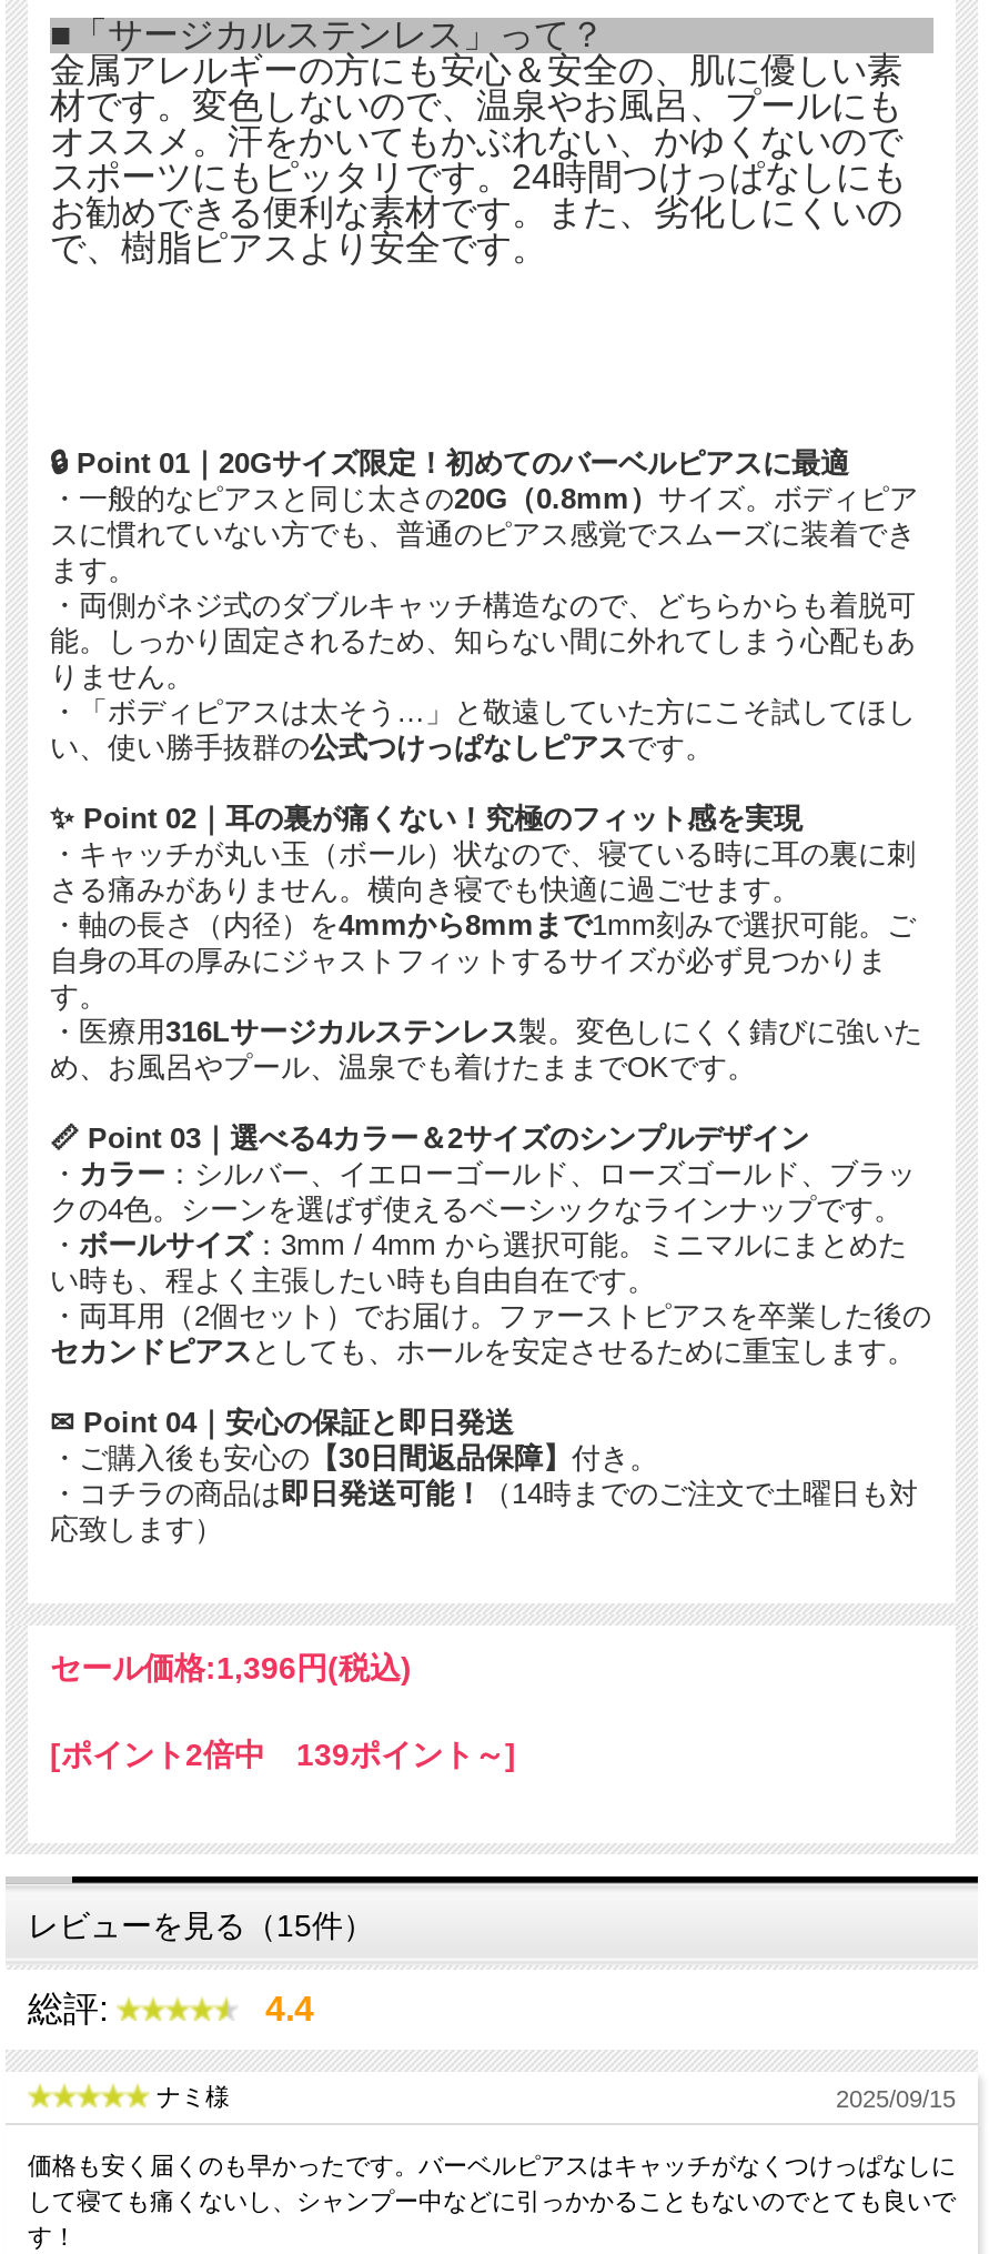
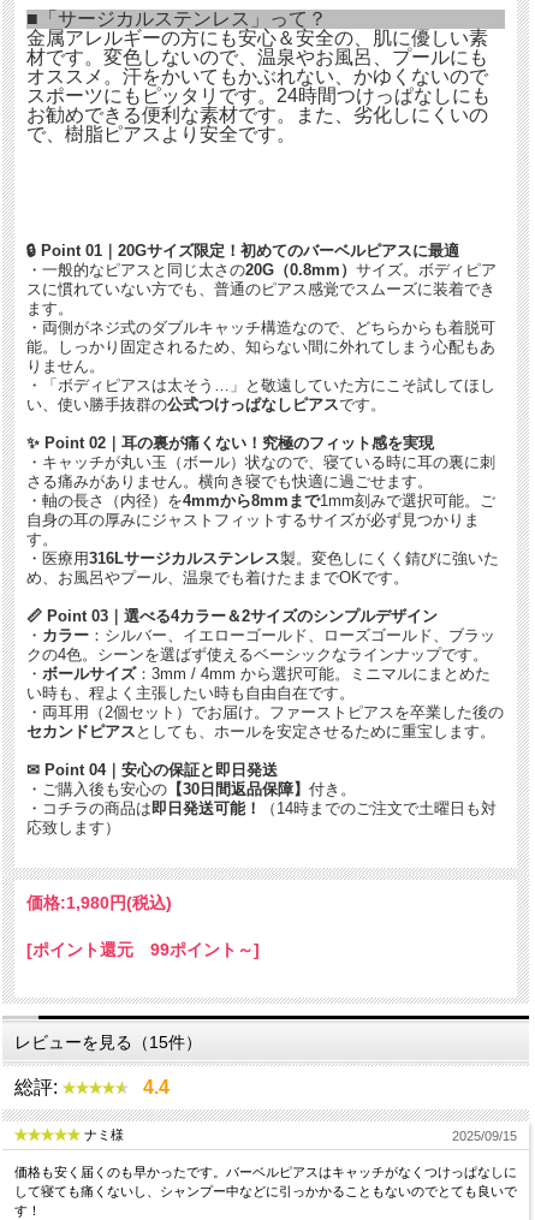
- セール価格:1,396円(税込)
+ 価格:1,980円(税込)

- [ポイント2倍中 139ポイント～]
+ [ポイント還元 99ポイント～]
